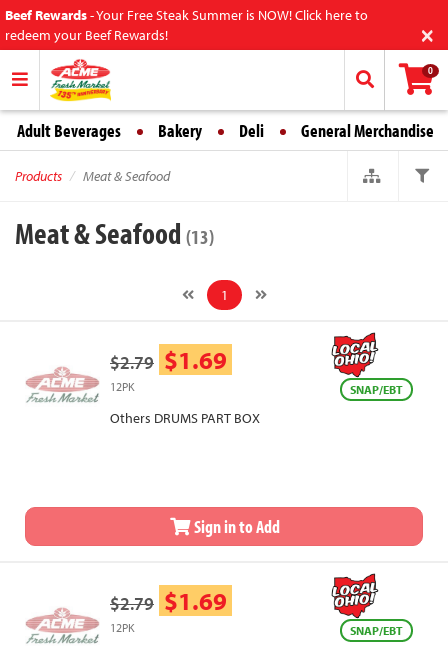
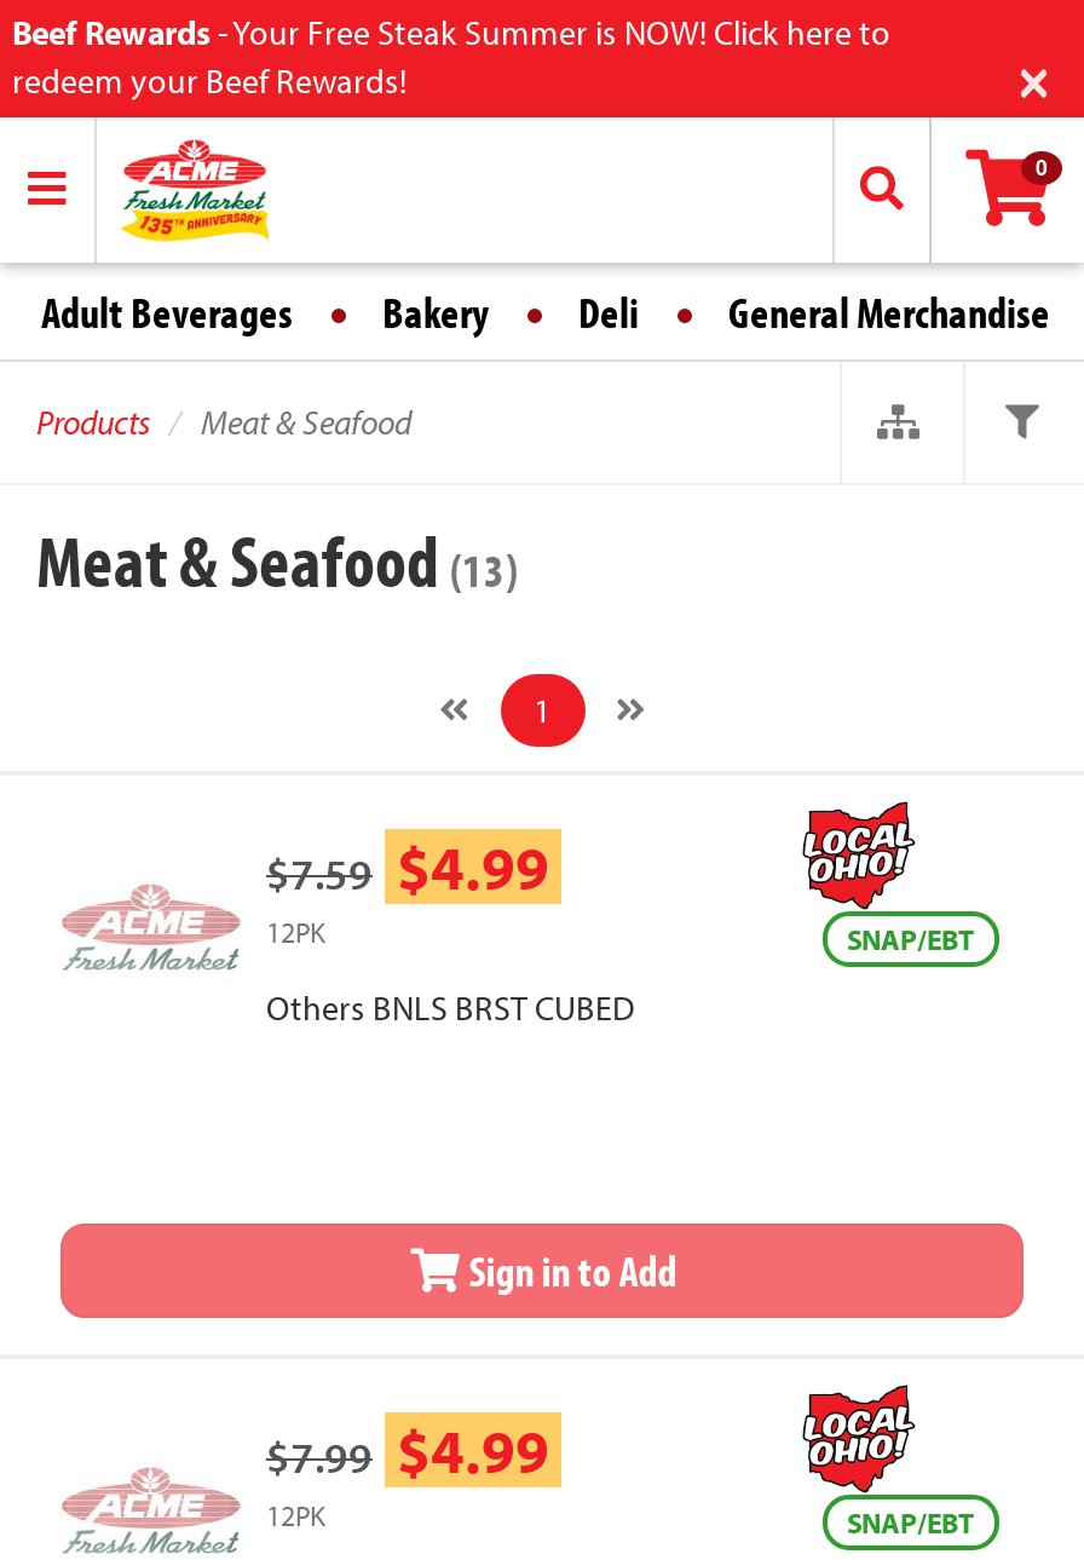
- $2.79 $1.69
+ $7.59 $4.99

- Others DRUMS PART BOX
+ Others BNLS BRST CUBED

- $2.79 $1.69
+ $7.99 $4.99
